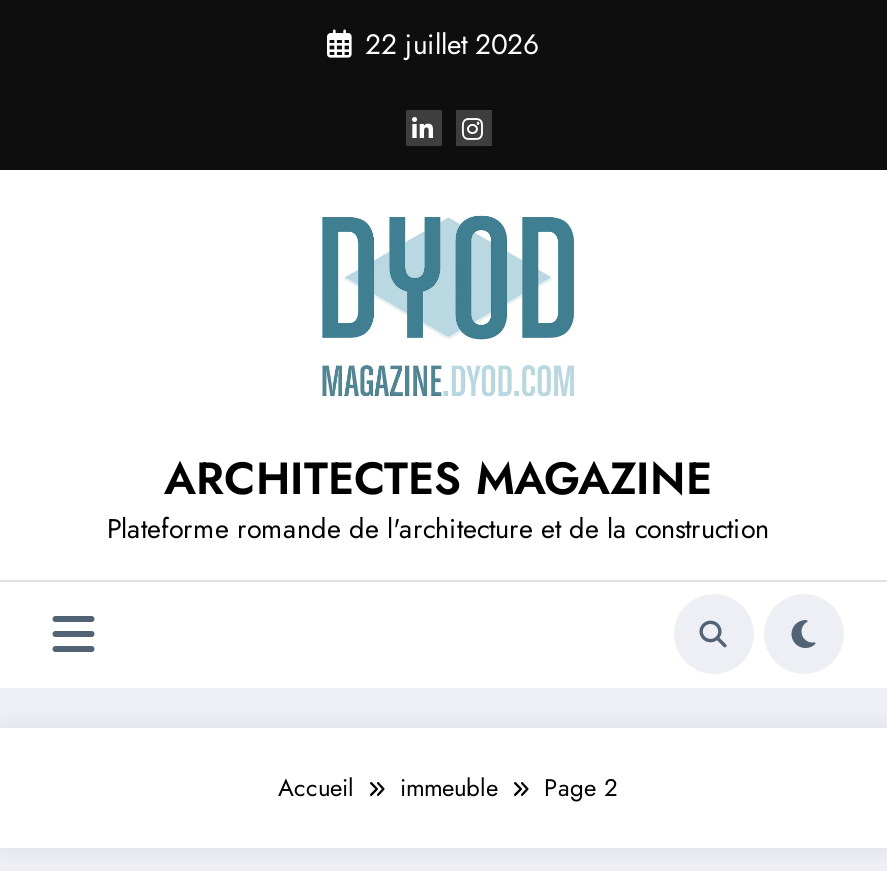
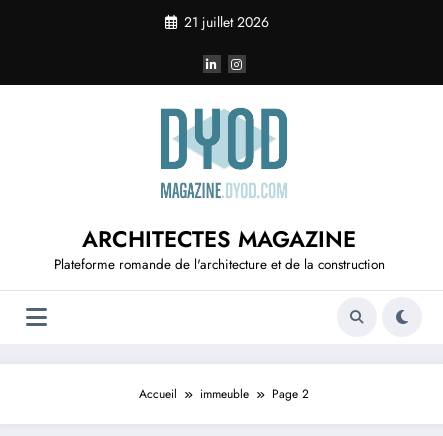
- 22 juillet 2026
+ 21 juillet 2026
